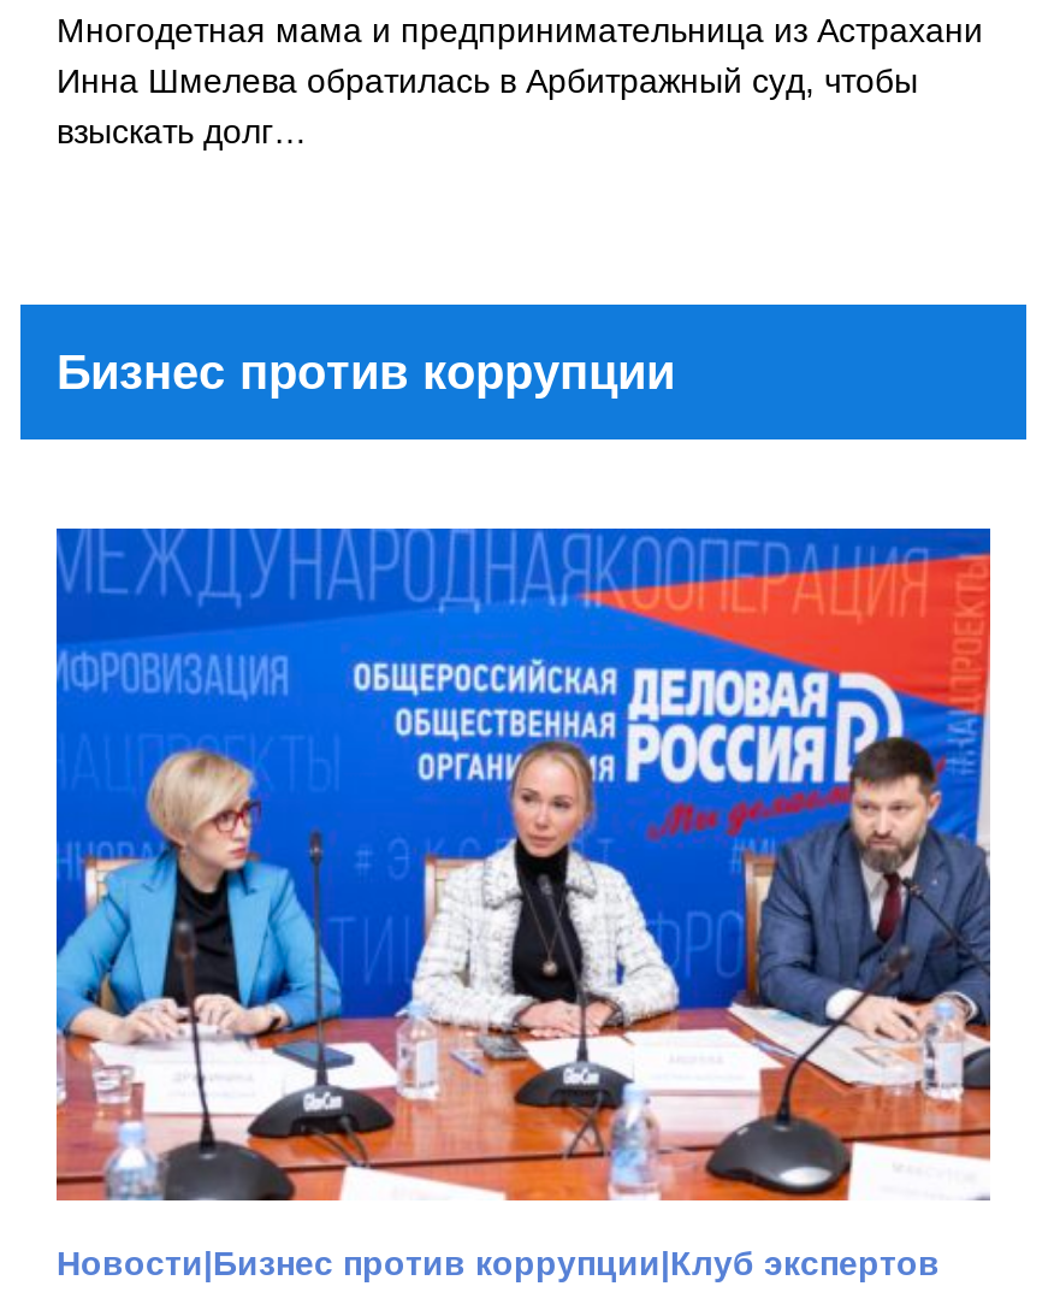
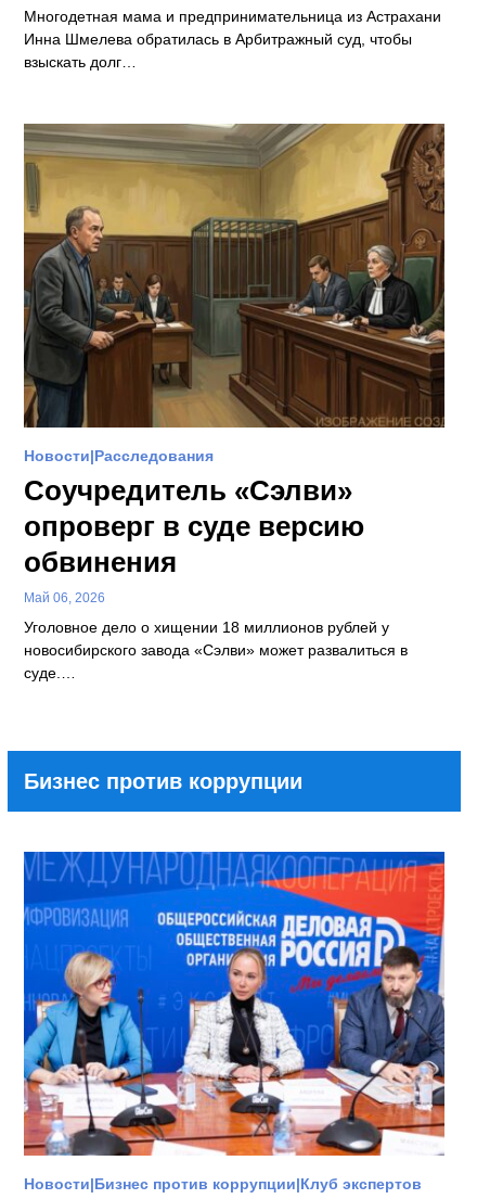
+ [image]
+ Новости Расследования
+ Соучредитель «Сэлви»
+ опроверг в суде версию
+ обвинения
+ Май 06, 2026
+ Уголовное дело о хищении 18 миллионов рублей у
+ новосибирского завода «Сэлви» может развалиться в
+ суде.…
